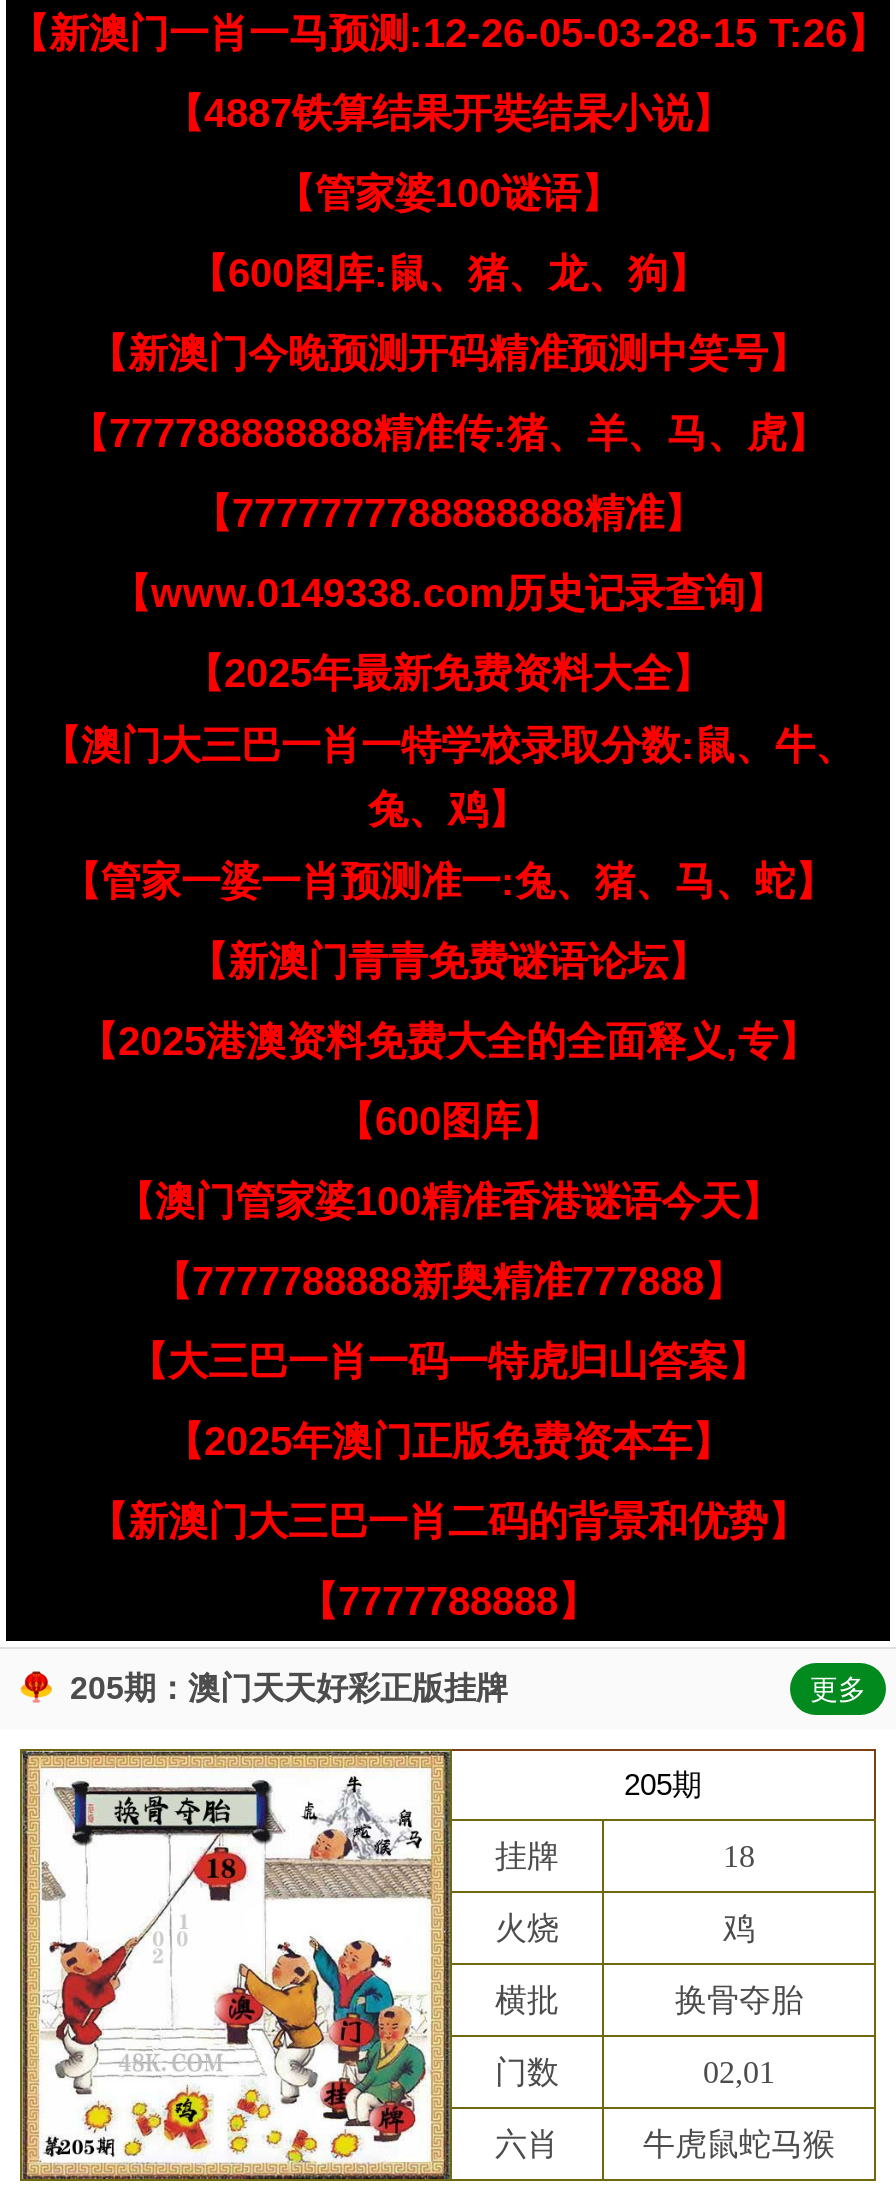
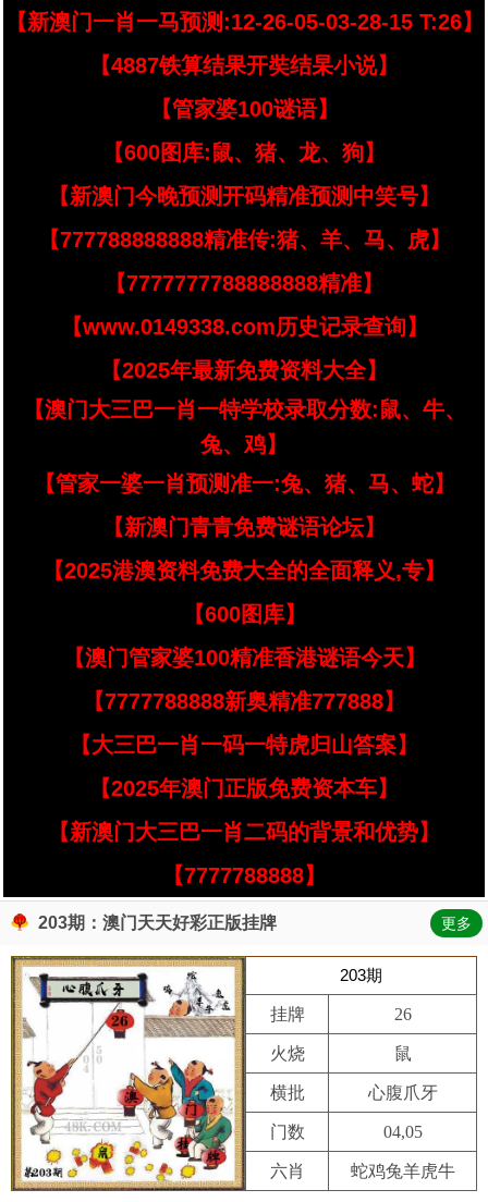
- 205期：澳门天天好彩正版挂牌
+ 203期：澳门天天好彩正版挂牌

- 205期
+ 203期

- 18
+ 26

- 鸡
+ 鼠

- 换骨夺胎
+ 心腹爪牙

- 02,01
+ 04,05

- 牛虎鼠蛇马猴
+ 蛇鸡兔羊虎牛
